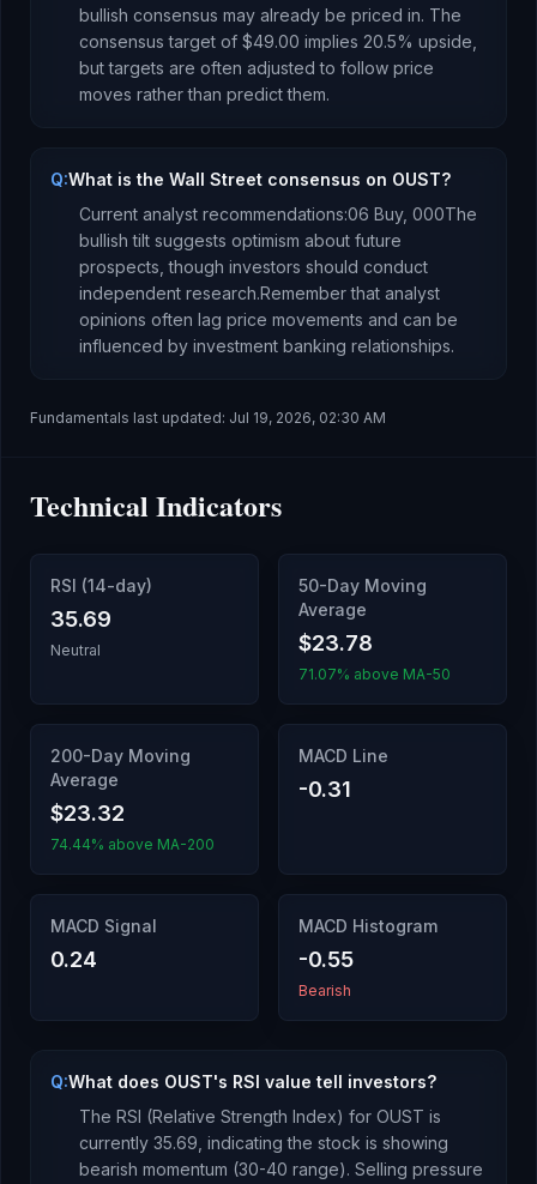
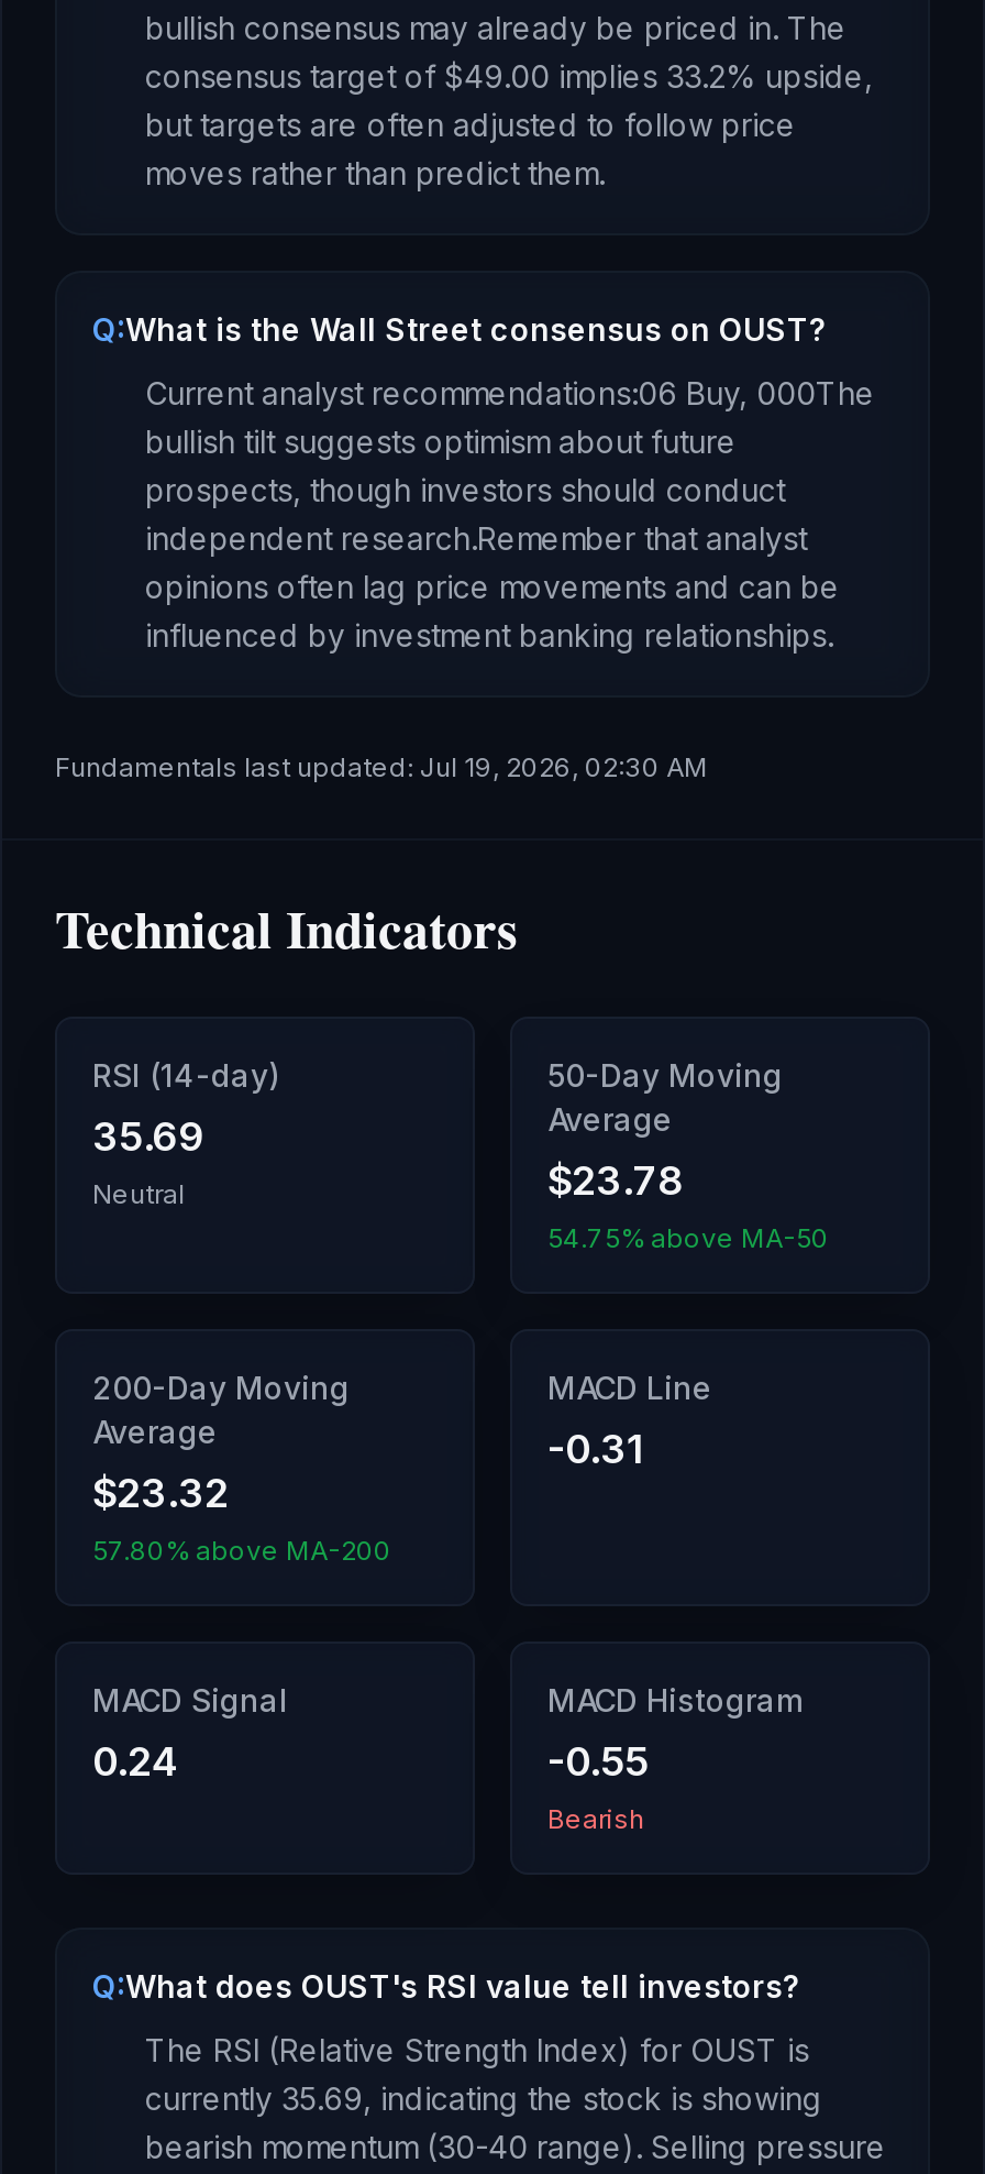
- consensus target of $49.00 implies 20.5% upside,
+ consensus target of $49.00 implies 33.2% upside,

- 71.07% above MA-50
+ 54.75% above MA-50

- 74.44% above MA-200
+ 57.80% above MA-200
